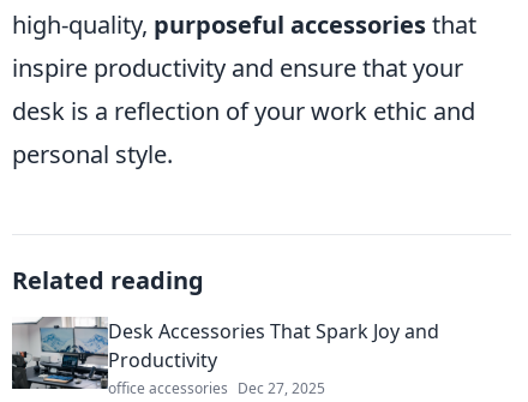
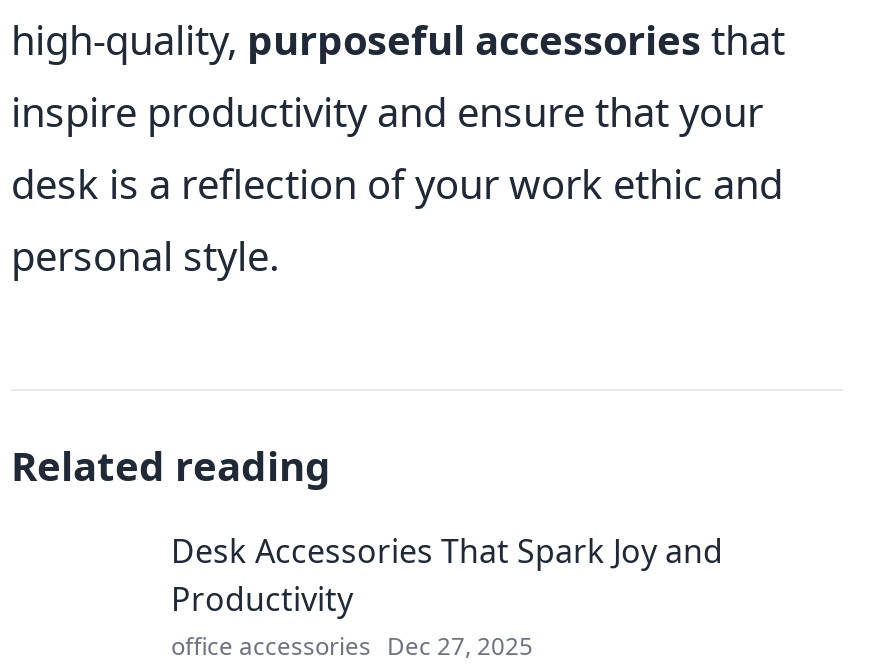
- [image]
